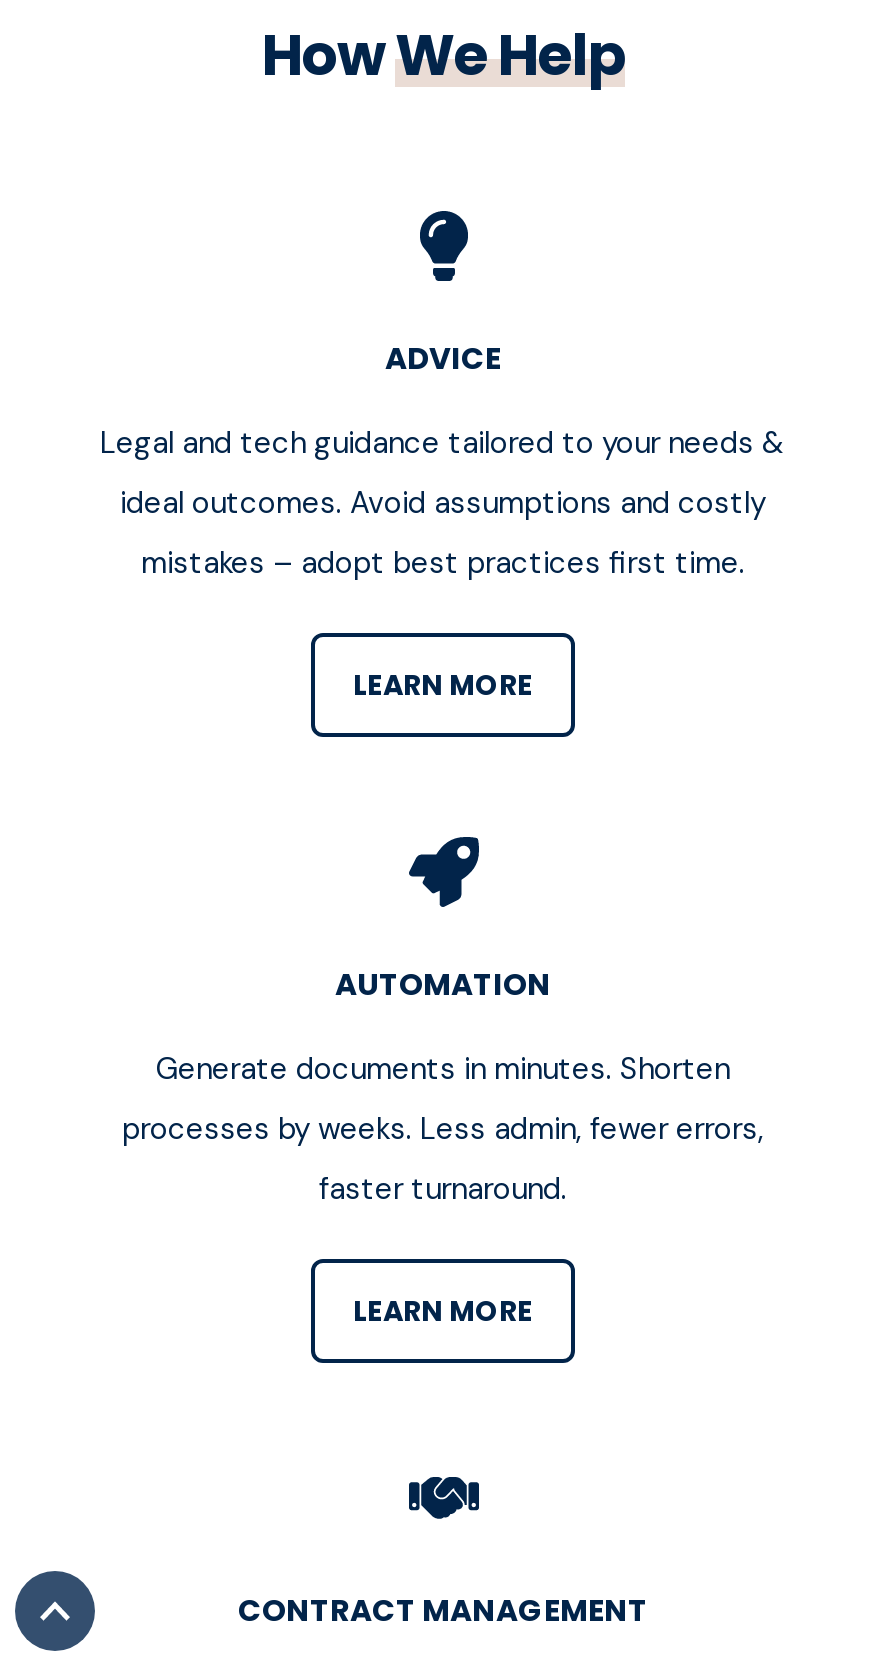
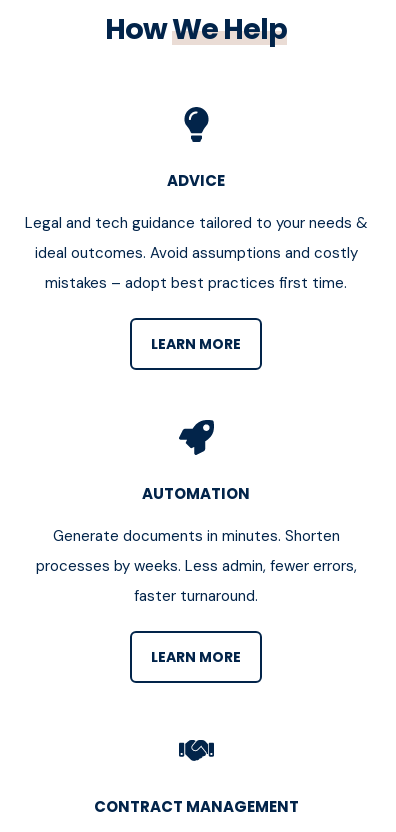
- [image]
